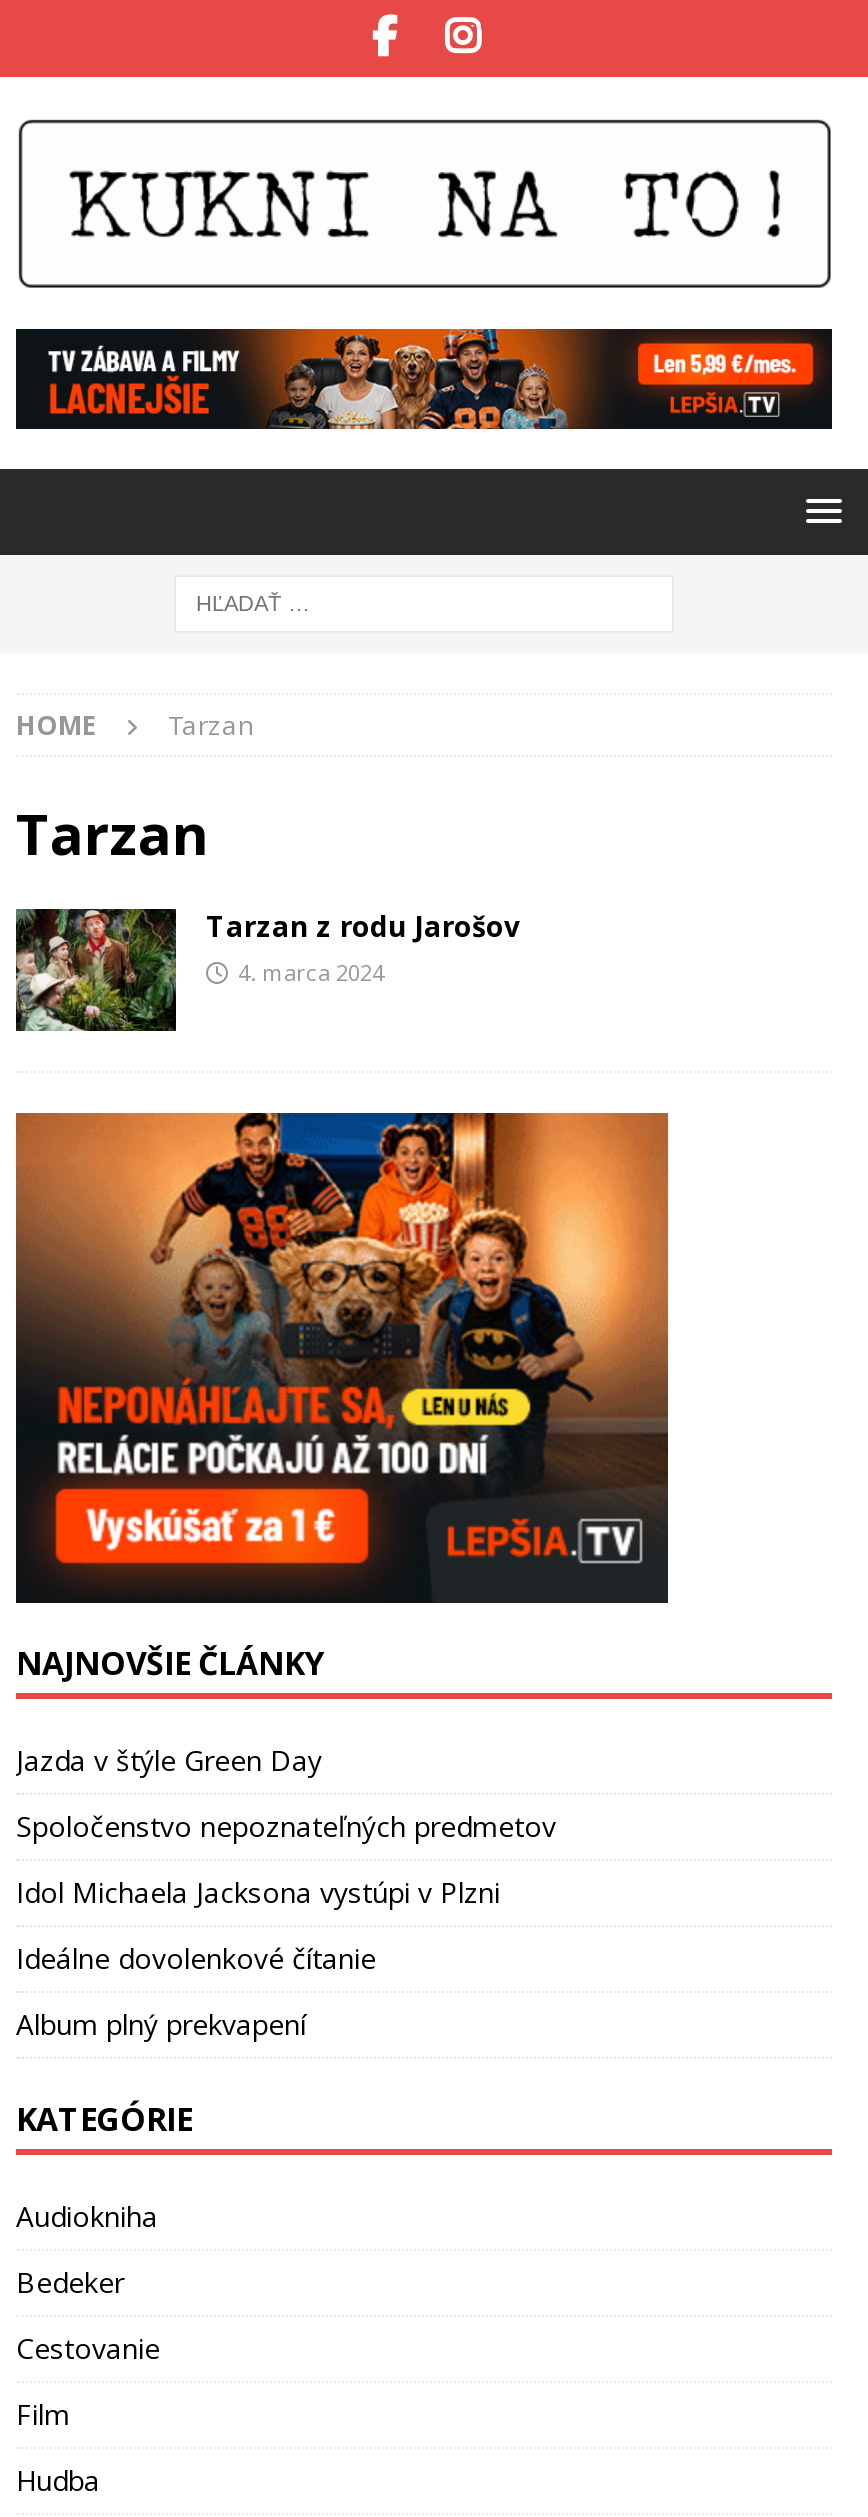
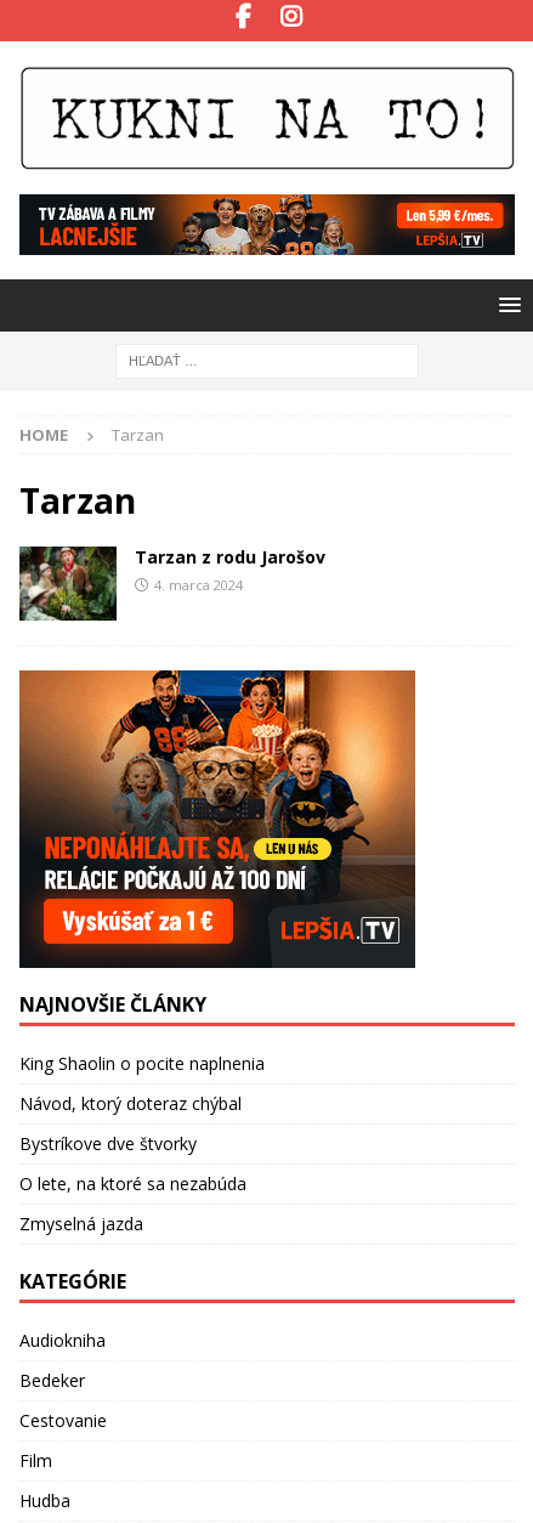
- Jazda v štýle Green Day
+ King Shaolin o pocite naplnenia

- Spoločenstvo nepoznateľných predmetov
+ Návod, ktorý doteraz chýbal

- Idol Michaela Jacksona vystúpi v Plzni
+ Bystríkove dve štvorky

- Ideálne dovolenkové čítanie
+ O lete, na ktoré sa nezabúda

- Album plný prekvapení
+ Zmyselná jazda
